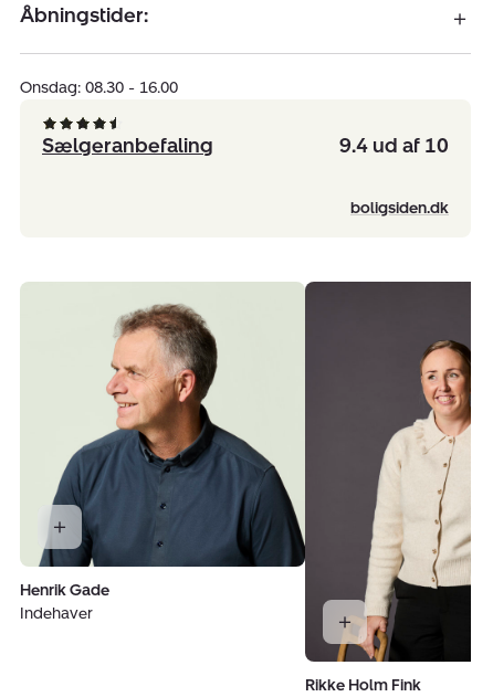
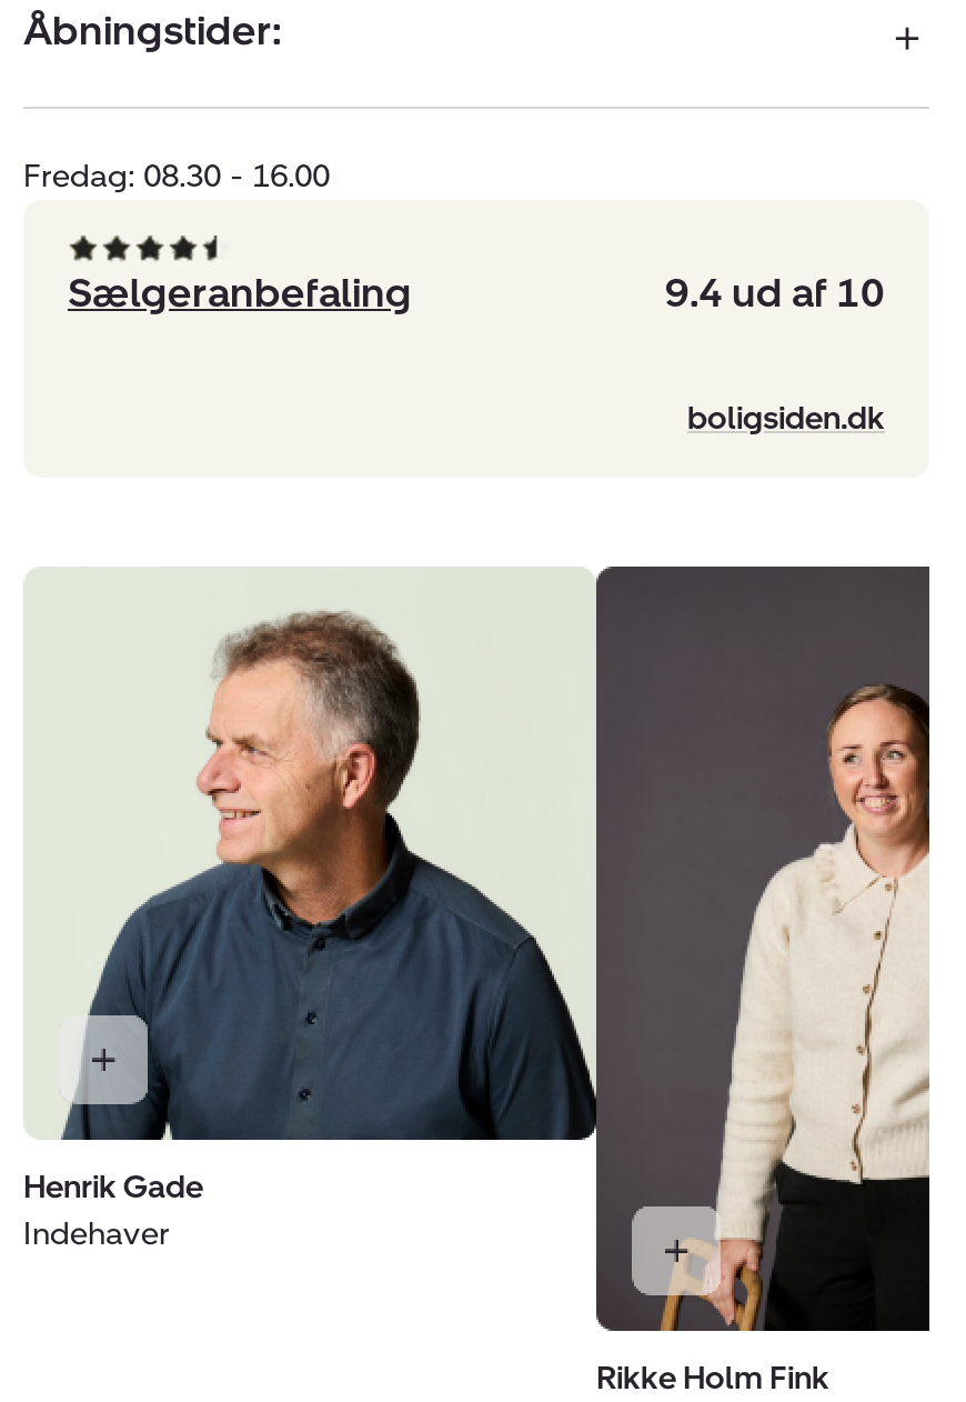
- Onsdag: 08.30 - 16.00
+ Fredag: 08.30 - 16.00
